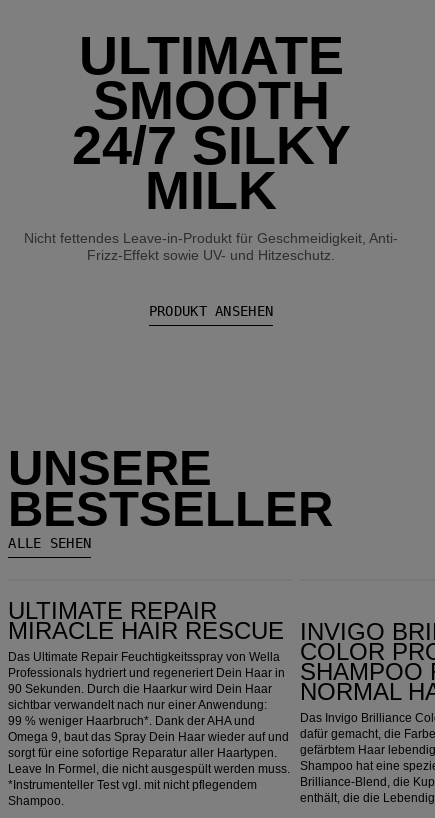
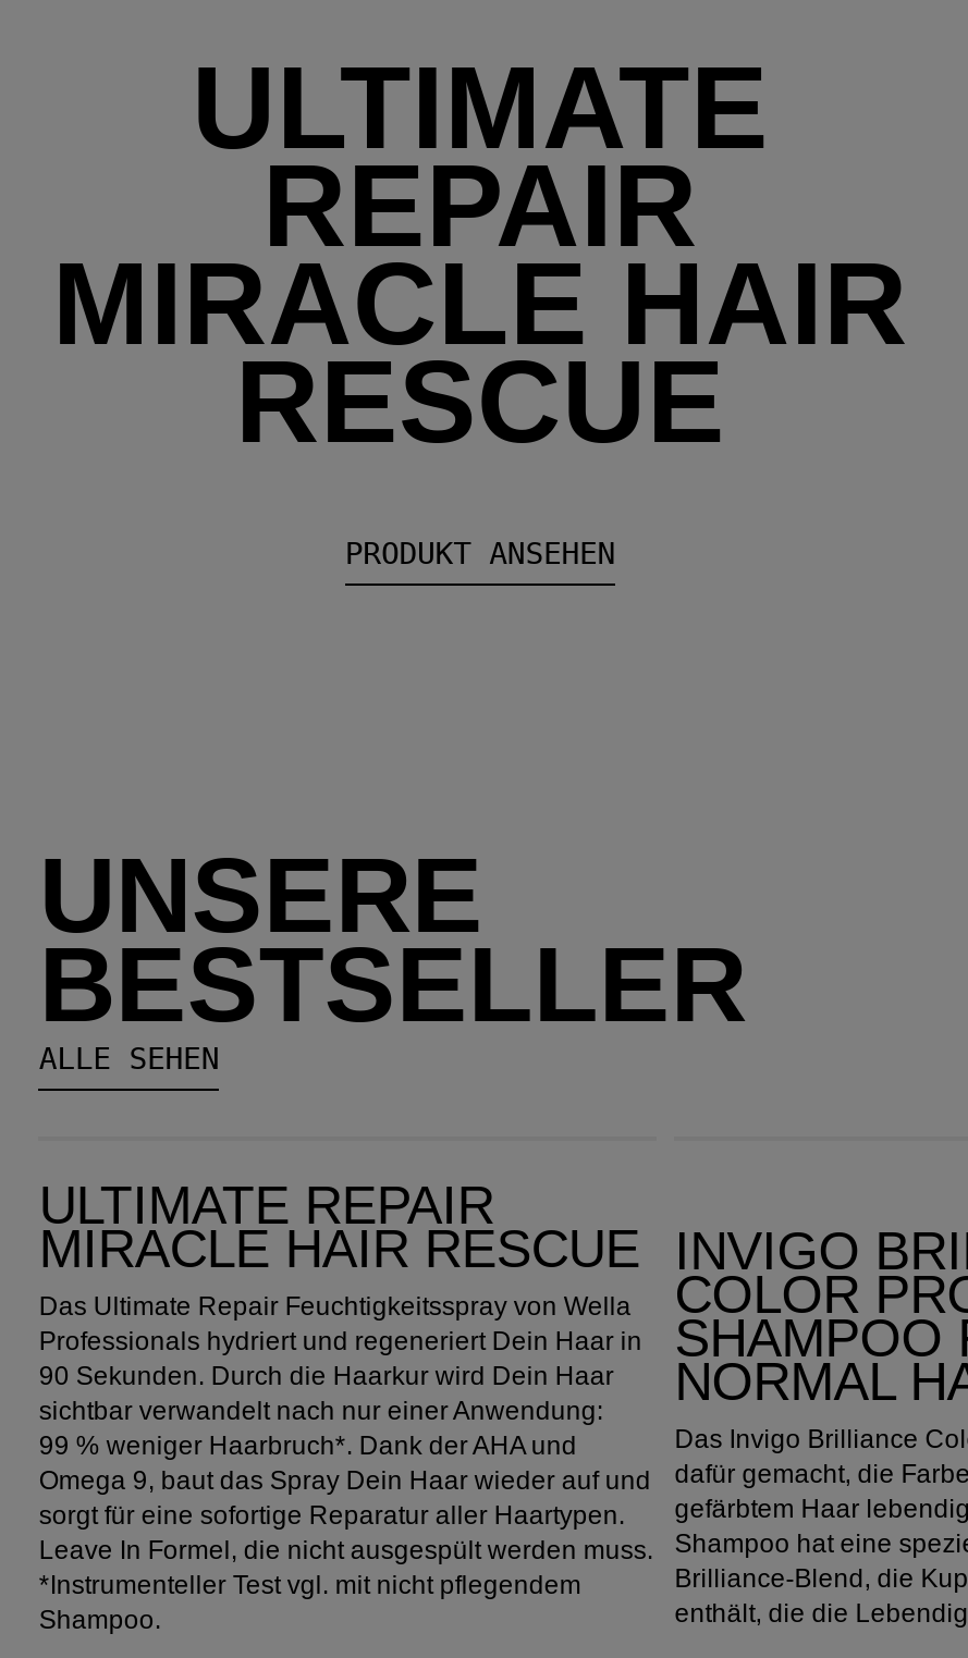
- SMOOTH
- 24/7 SILKY
- MILK
- Nicht fettendes Leave-in-Produkt für Geschmeidigkeit, Anti-
- Frizz-Effekt sowie UV- und Hitzeschutz.
+ REPAIR
+ MIRACLE HAIR
+ RESCUE
